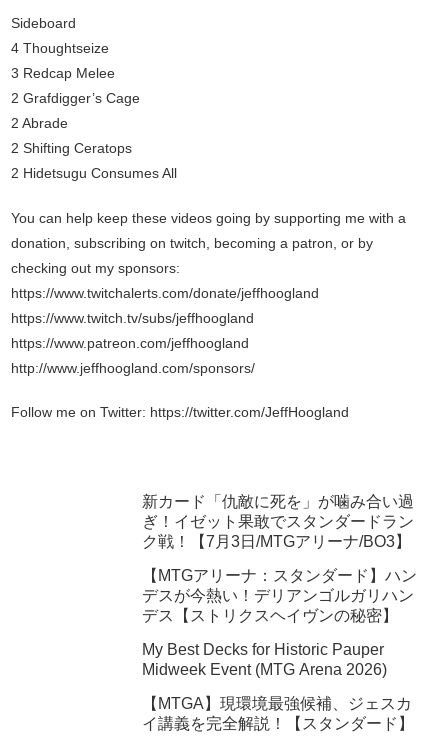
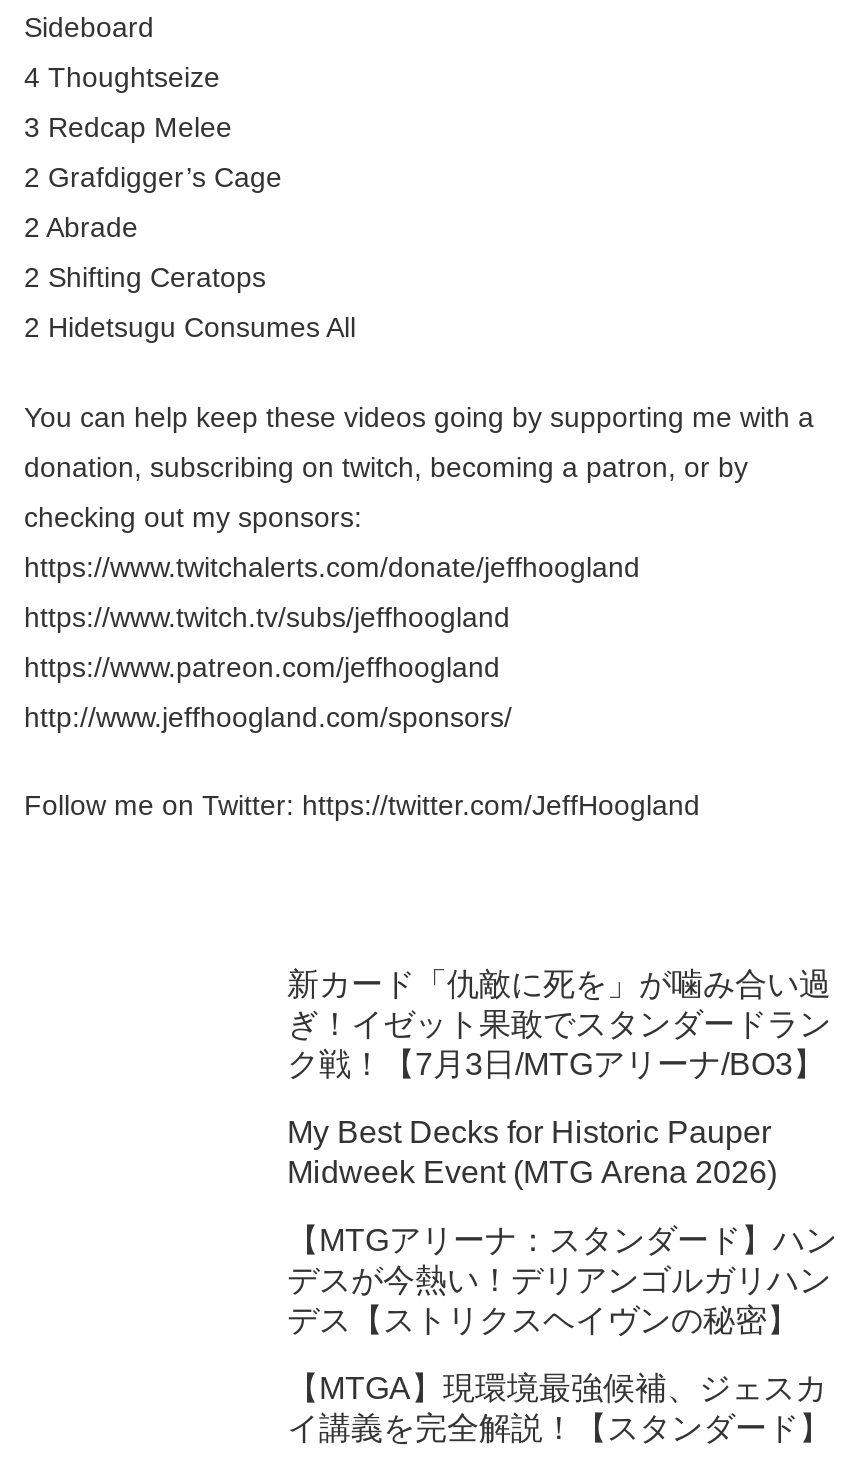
moved down: 【MTGアリーナ：スタンダード】ハン | デスが今熱い！デリアンゴルガリハン | デス【ストリクスヘイヴンの秘密】

moved up: My Best Decks for Historic Pauper | Midweek Event (MTG Arena 2026)
